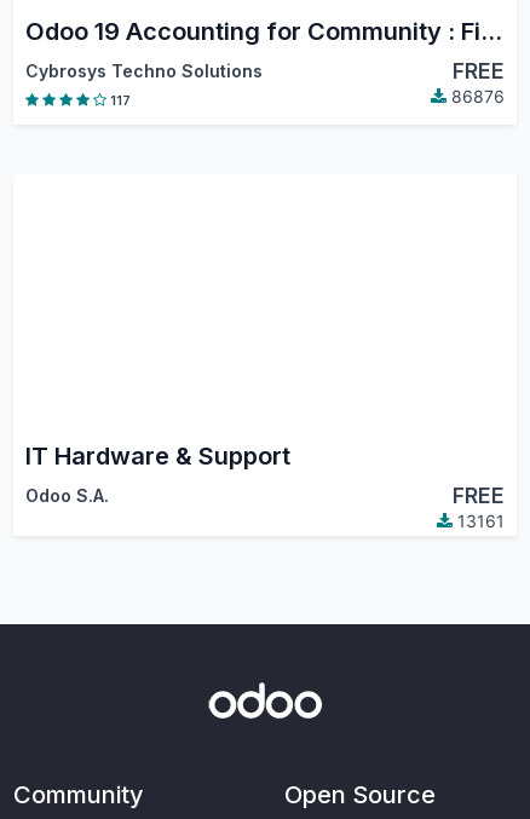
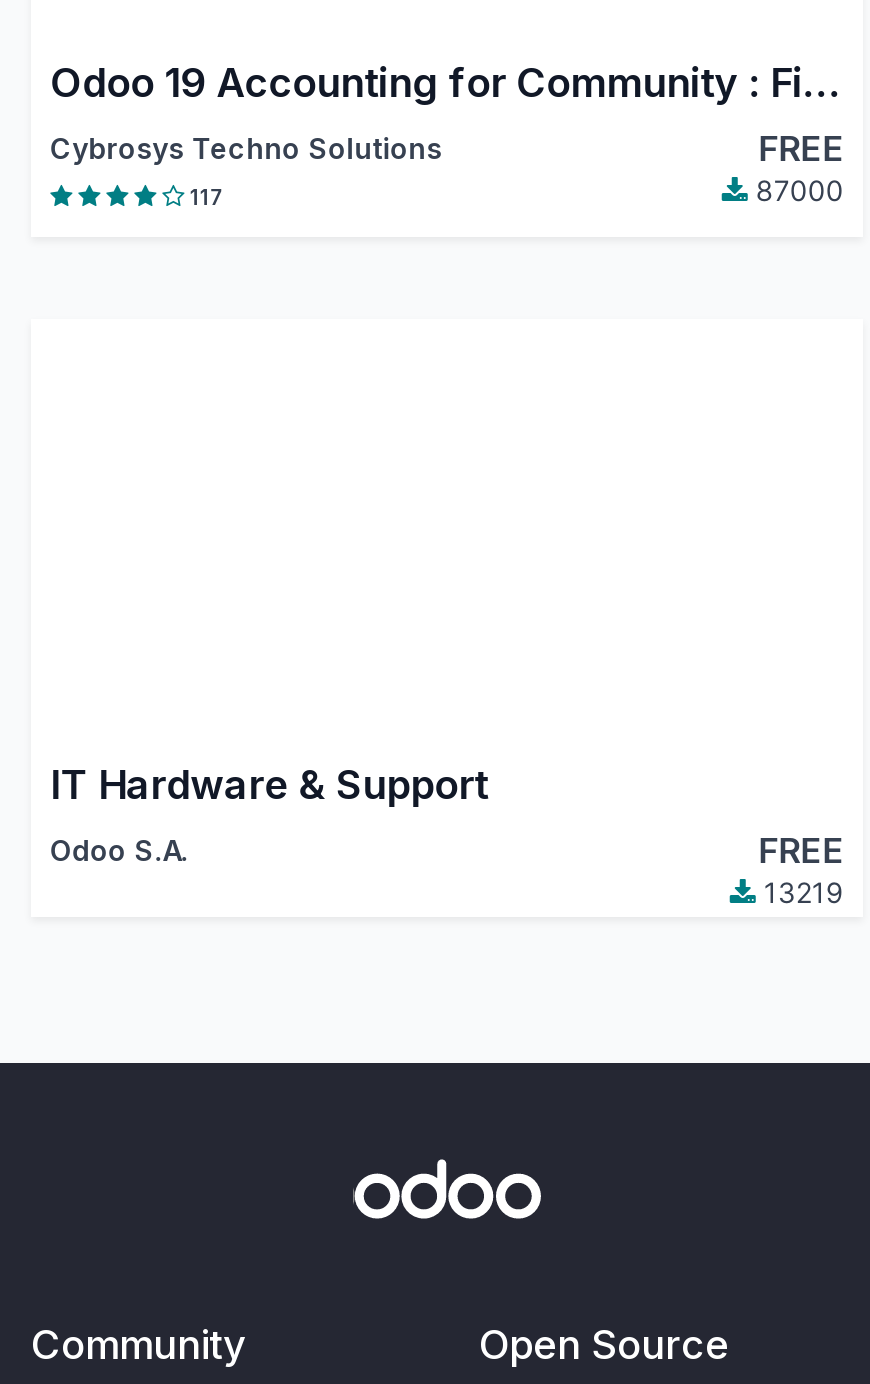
- 86876
+ 87000

- 13161
+ 13219
